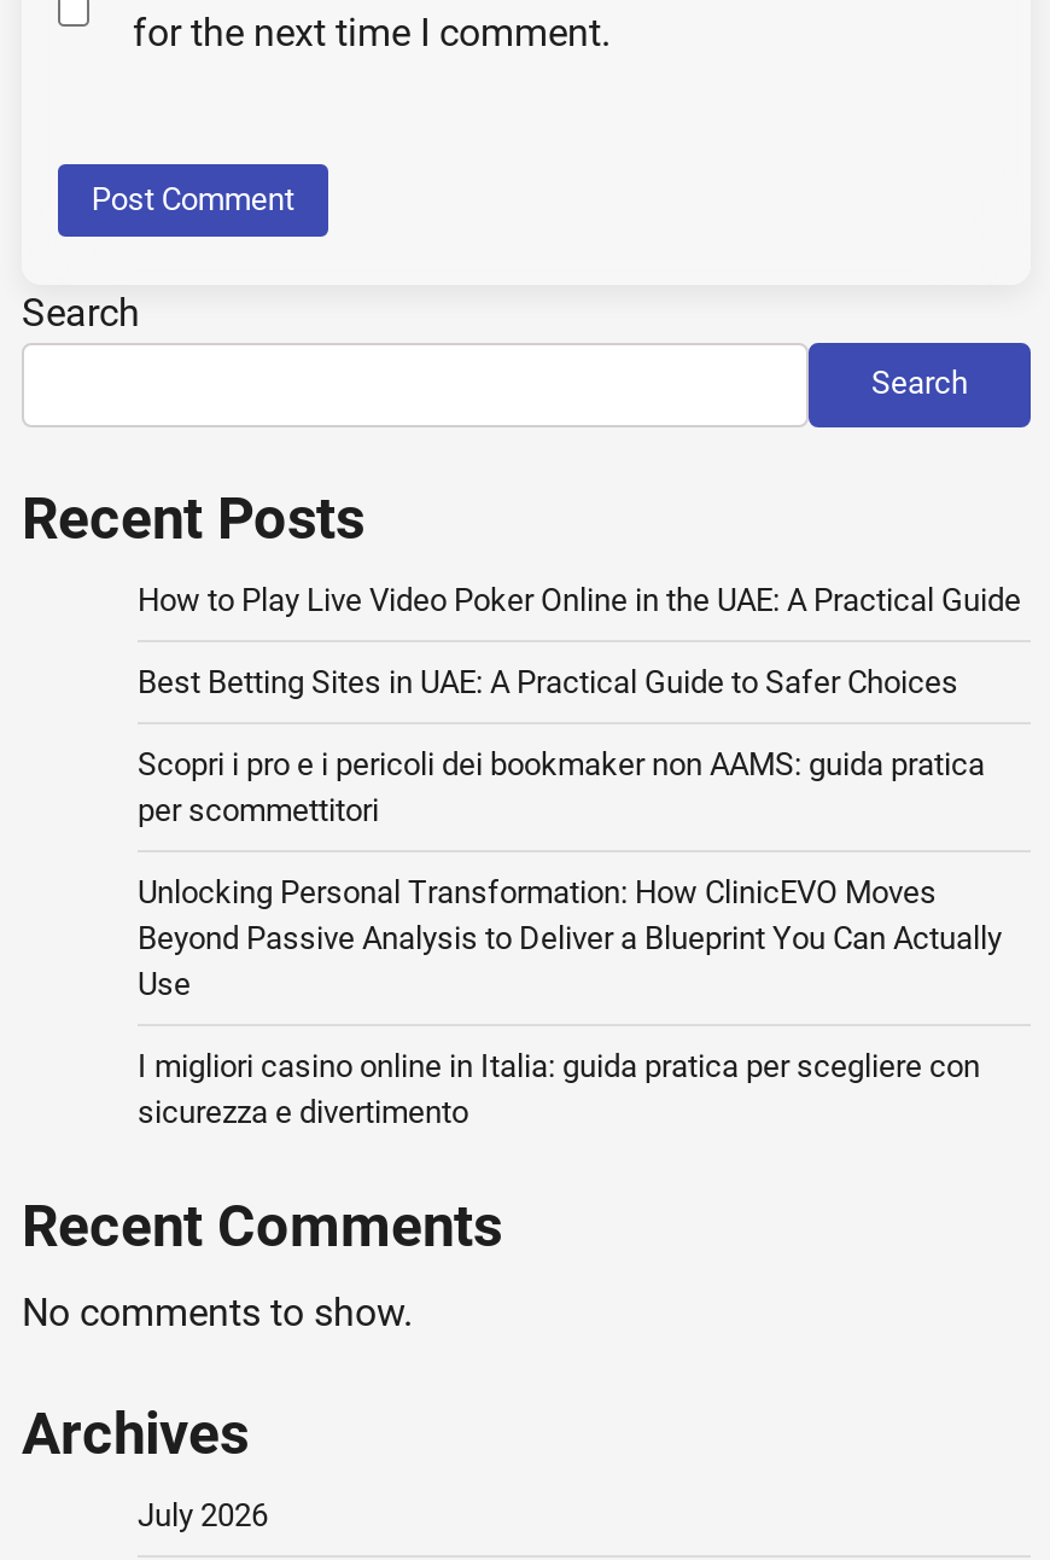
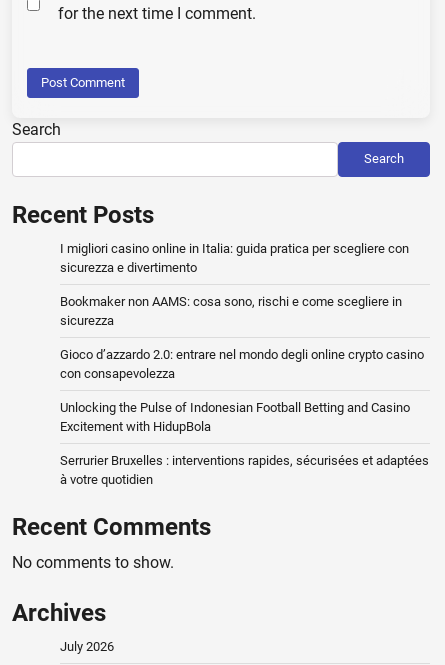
- How to Play Live Video Poker Online in the UAE: A Practical Guide
- Best Betting Sites in UAE: A Practical Guide to Safer Choices
- Scopri i pro e i pericoli dei bookmaker non AAMS: guida pratica
- per scommettitori
- Unlocking Personal Transformation: How ClinicEVO Moves
- Beyond Passive Analysis to Deliver a Blueprint You Can Actually
- Use

moved up: I migliori casino online in Italia: guida pratica per scegliere con | sicurezza e divertimento

+ Bookmaker non AAMS: cosa sono, rischi e come scegliere in
+ sicurezza
+ Gioco d’azzardo 2.0: entrare nel mondo degli online crypto casino
+ con consapevolezza
+ Unlocking the Pulse of Indonesian Football Betting and Casino
+ Excitement with HidupBola
+ Serrurier Bruxelles : interventions rapides, sécurisées et adaptées
+ à votre quotidien
